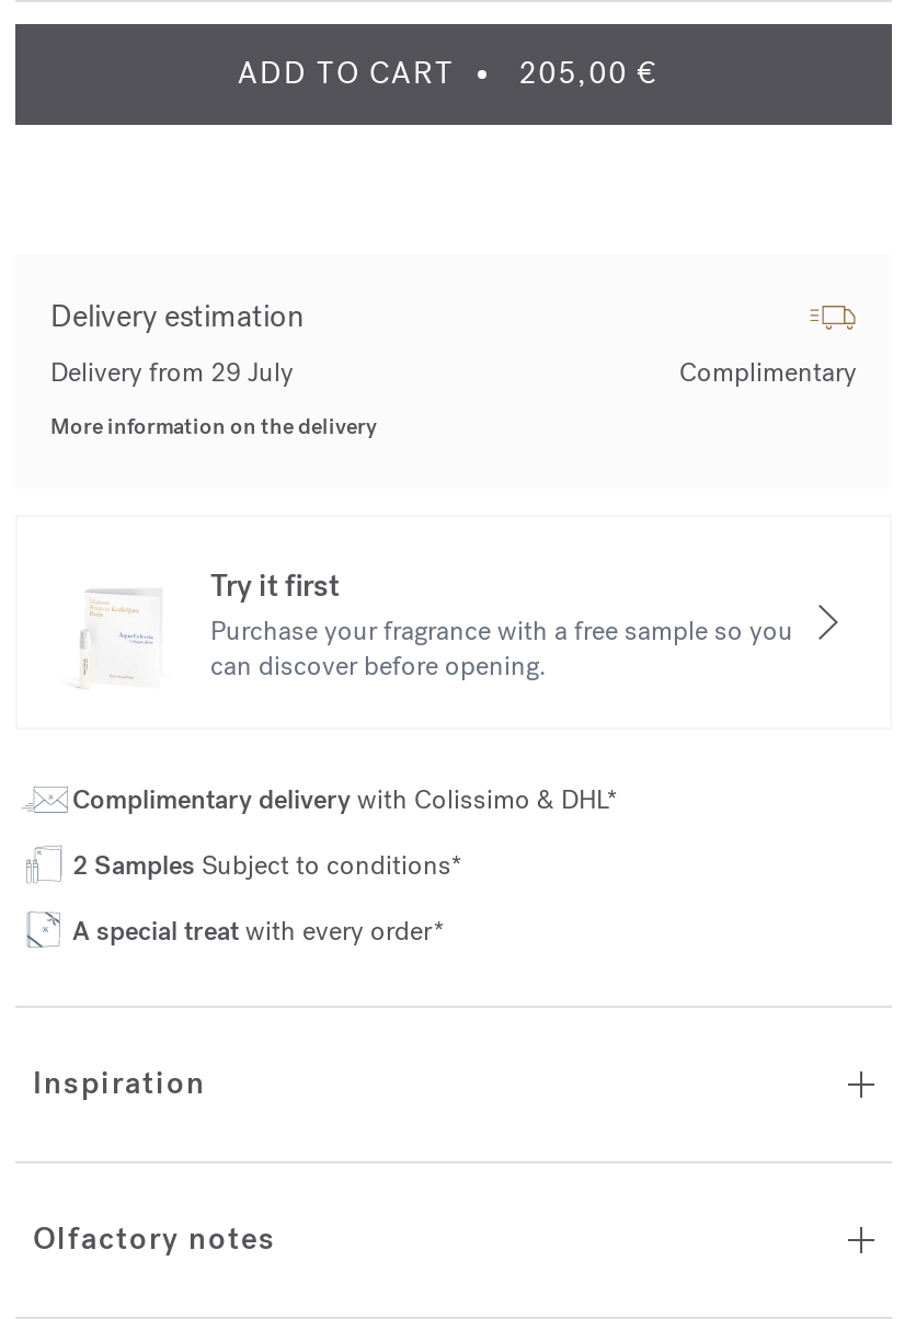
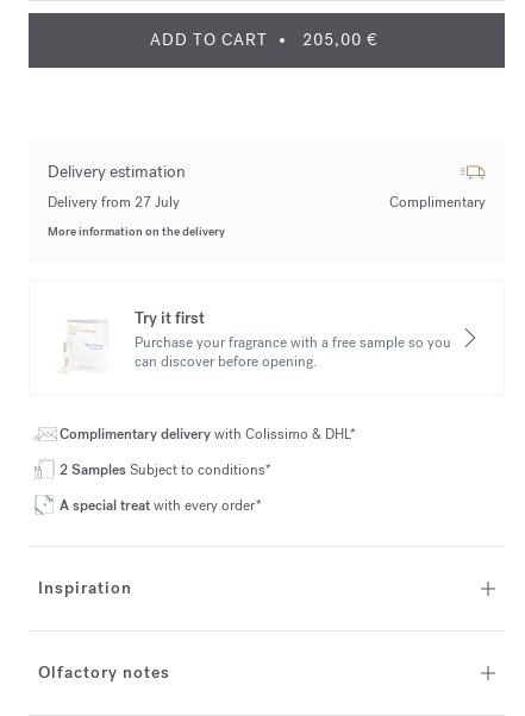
- Delivery from 29 July
+ Delivery from 27 July
